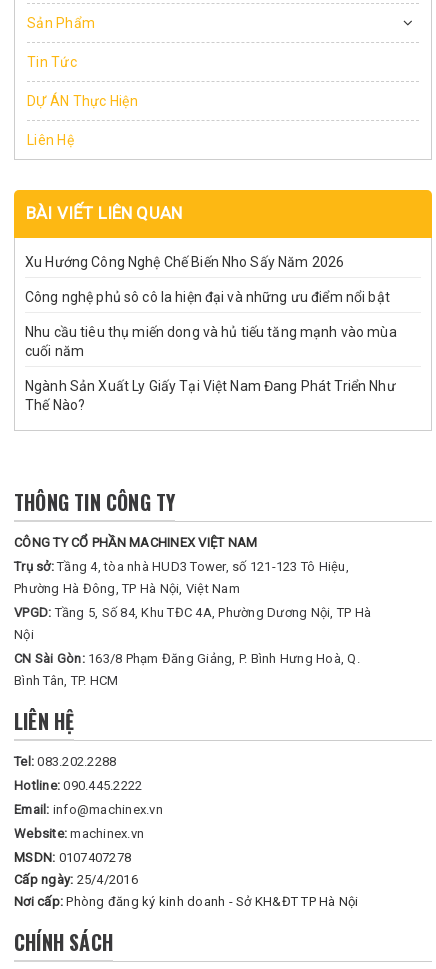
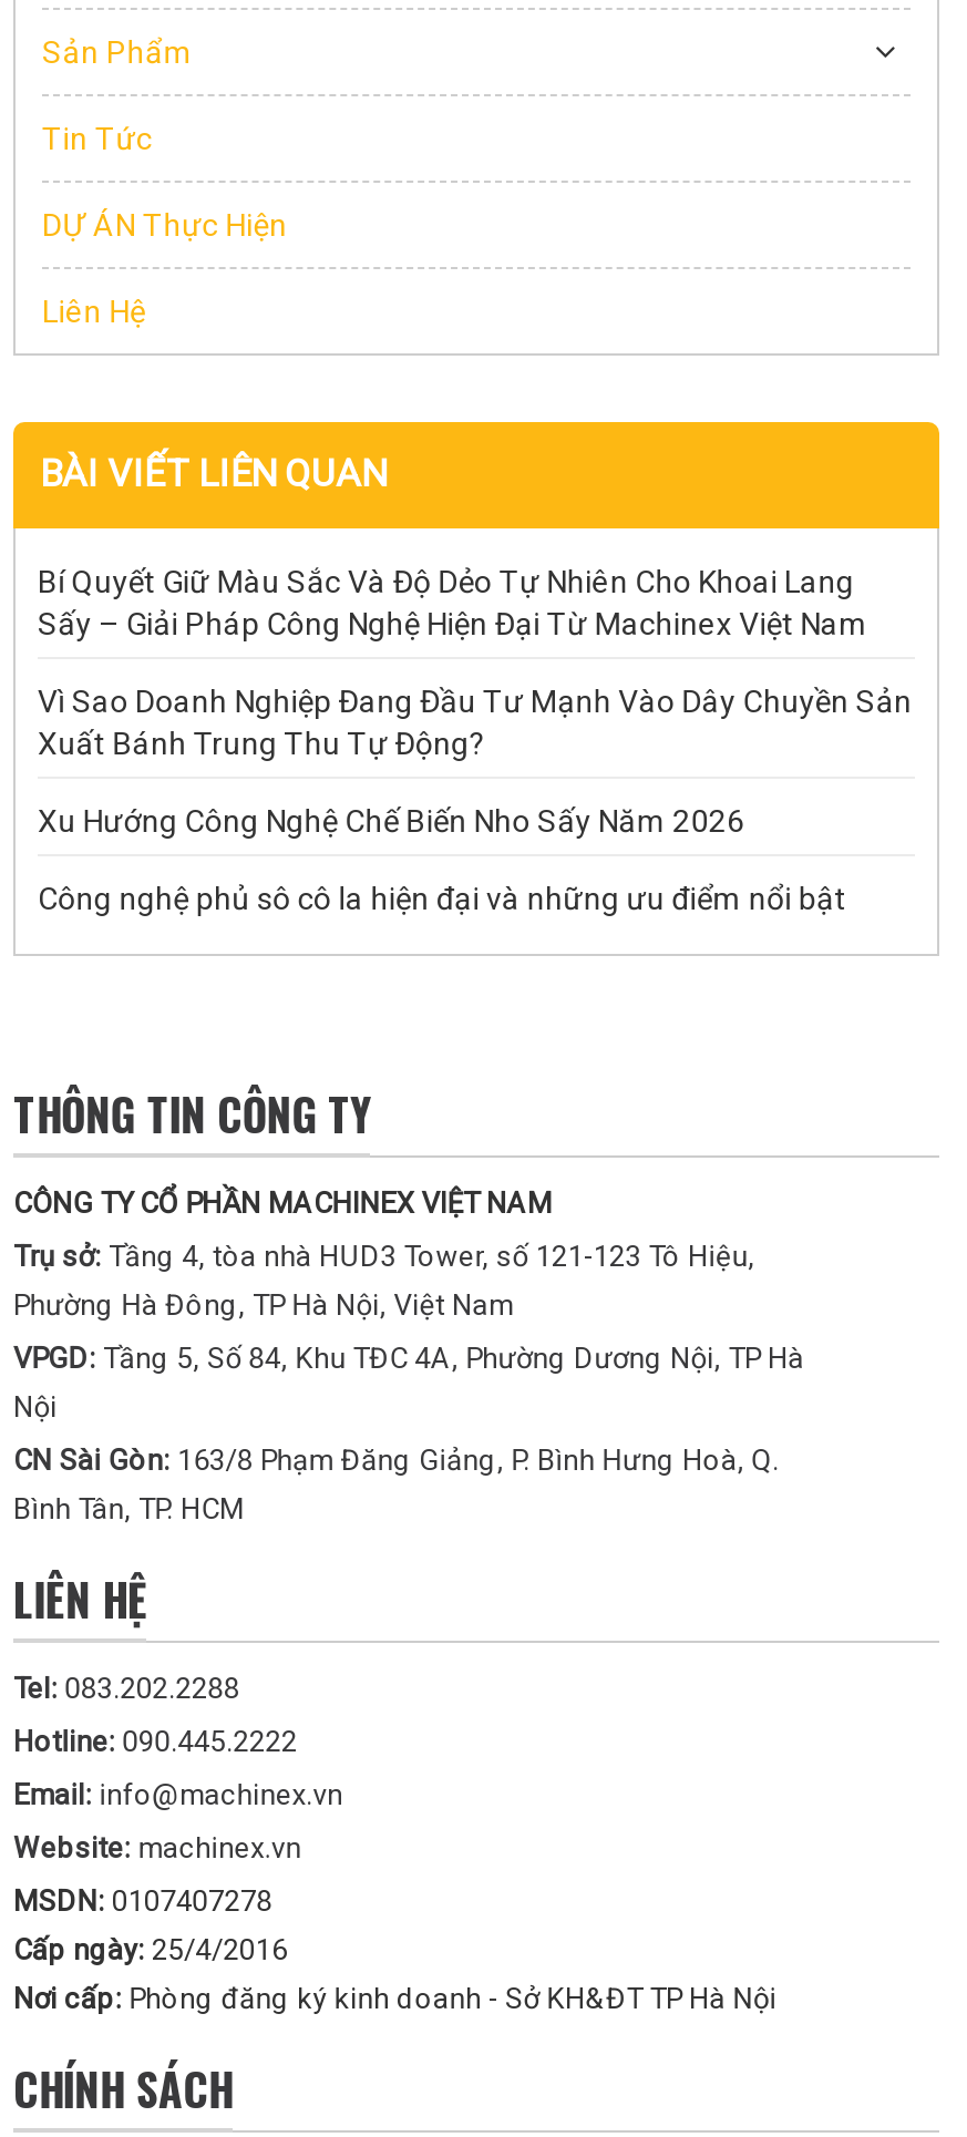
+ Bí Quyết Giữ Màu Sắc Và Độ Dẻo Tự Nhiên Cho Khoai Lang
+ Sấy – Giải Pháp Công Nghệ Hiện Đại Từ Machinex Việt Nam
+ Vì Sao Doanh Nghiệp Đang Đầu Tư Mạnh Vào Dây Chuyền Sản
+ Xuất Bánh Trung Thu Tự Động?

moved down: Xu Hướng Công Nghệ Chế Biến Nho Sấy Năm 2026 | Công nghệ phủ sô cô la hiện đại và những ưu điểm nổi bật

- Nhu cầu tiêu thụ miến dong và hủ tiếu tăng mạnh vào mùa
- cuối năm
- Ngành Sản Xuất Ly Giấy Tại Việt Nam Đang Phát Triển Như
- Thế Nào?
